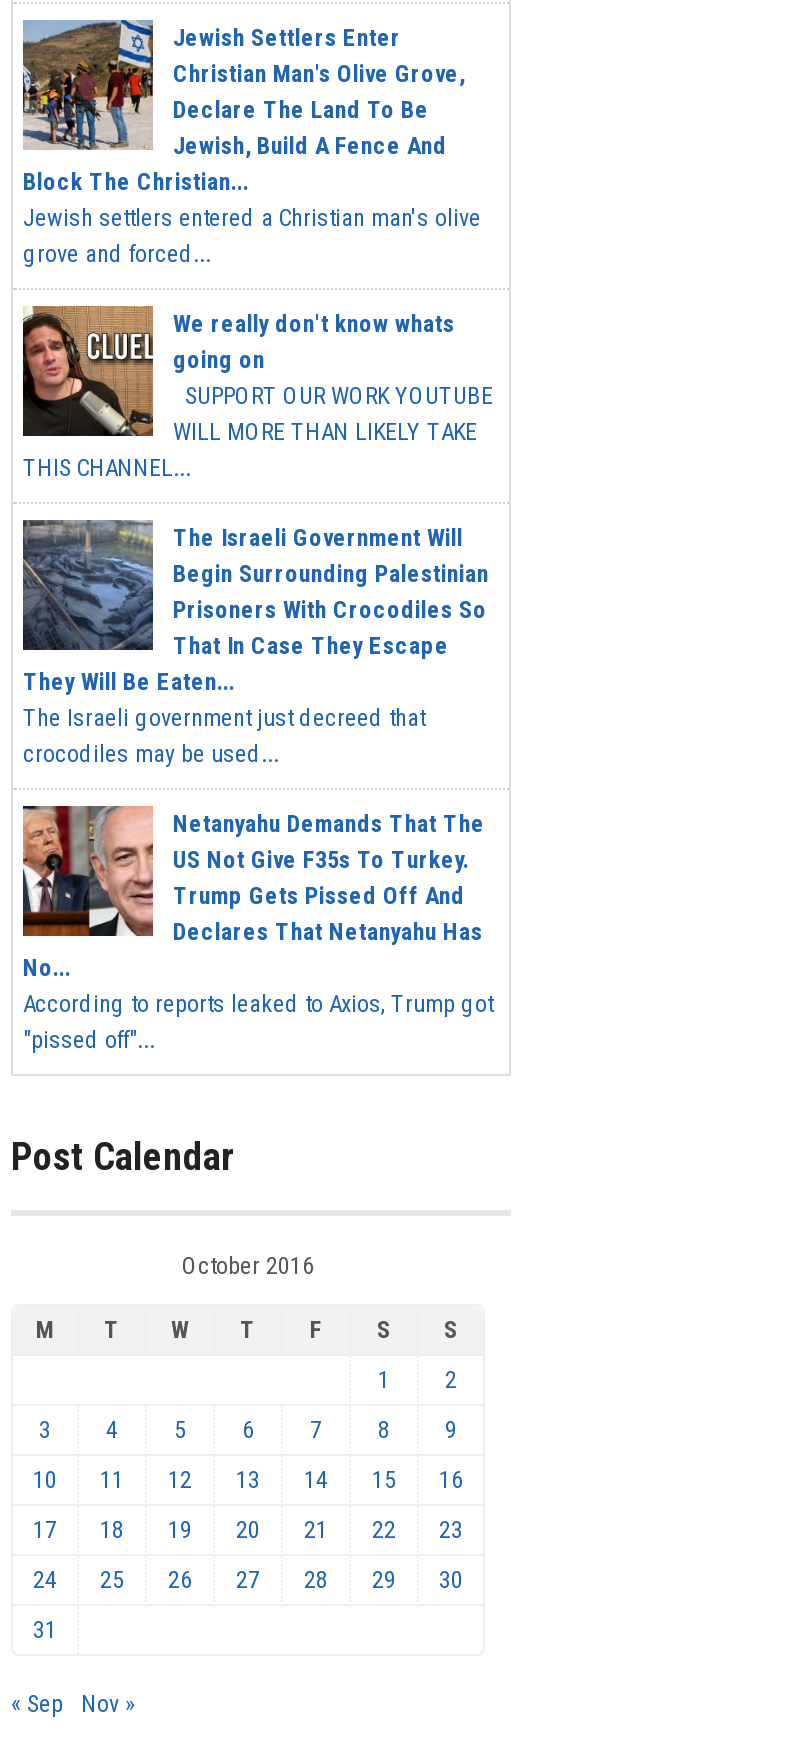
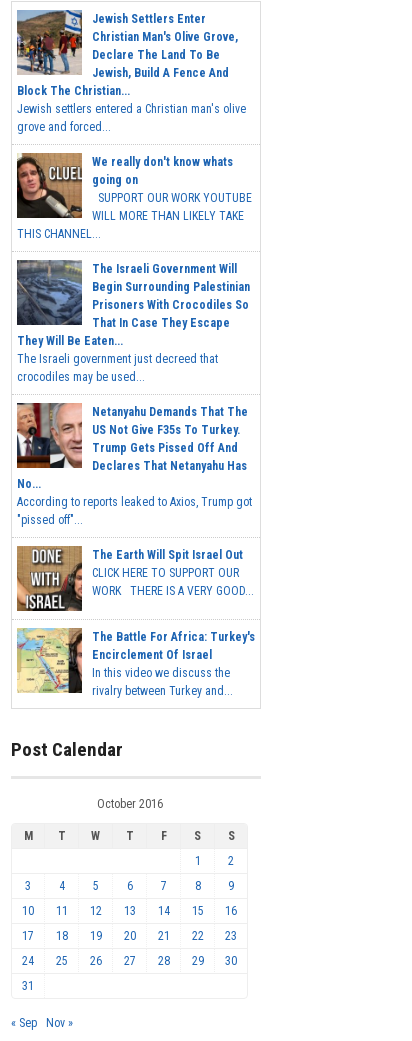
+ [image]
+ The Earth Will Spit Israel Out
+ CLICK HERE TO SUPPORT OUR
+ WORK THERE IS A VERY GOOD...
+ The Battle For Africa: Turkey's
+ Encirclement Of Israel
+ In this video we discuss the
+ rivalry between Turkey and...

+ [image]
